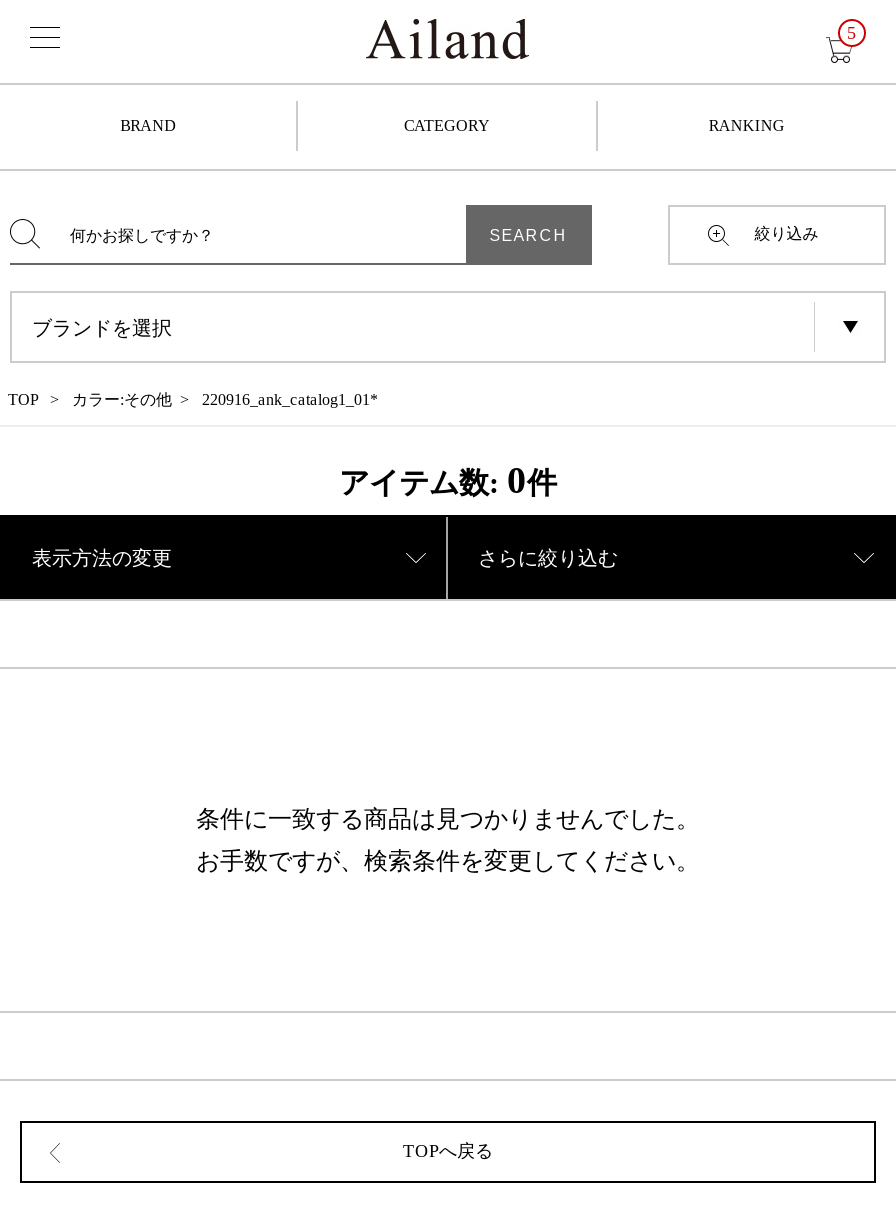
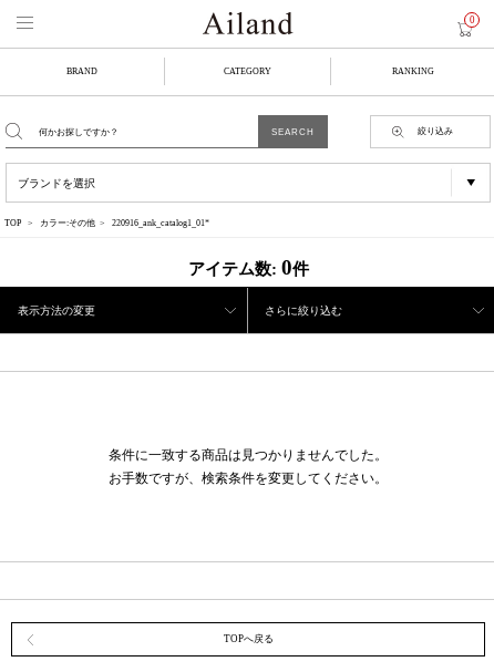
- 5
+ 0
